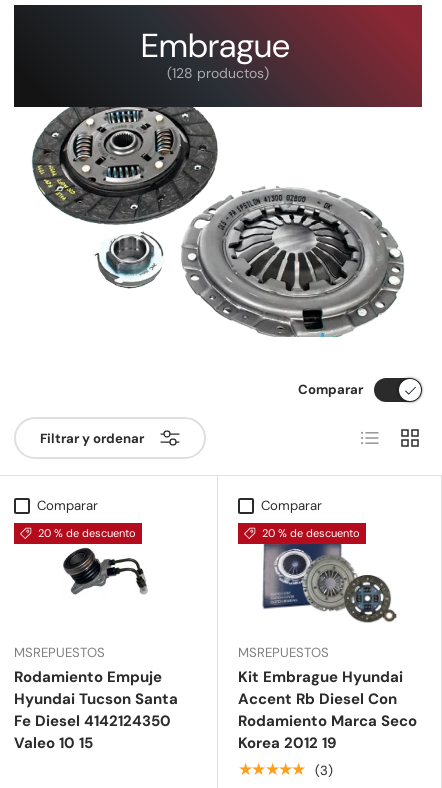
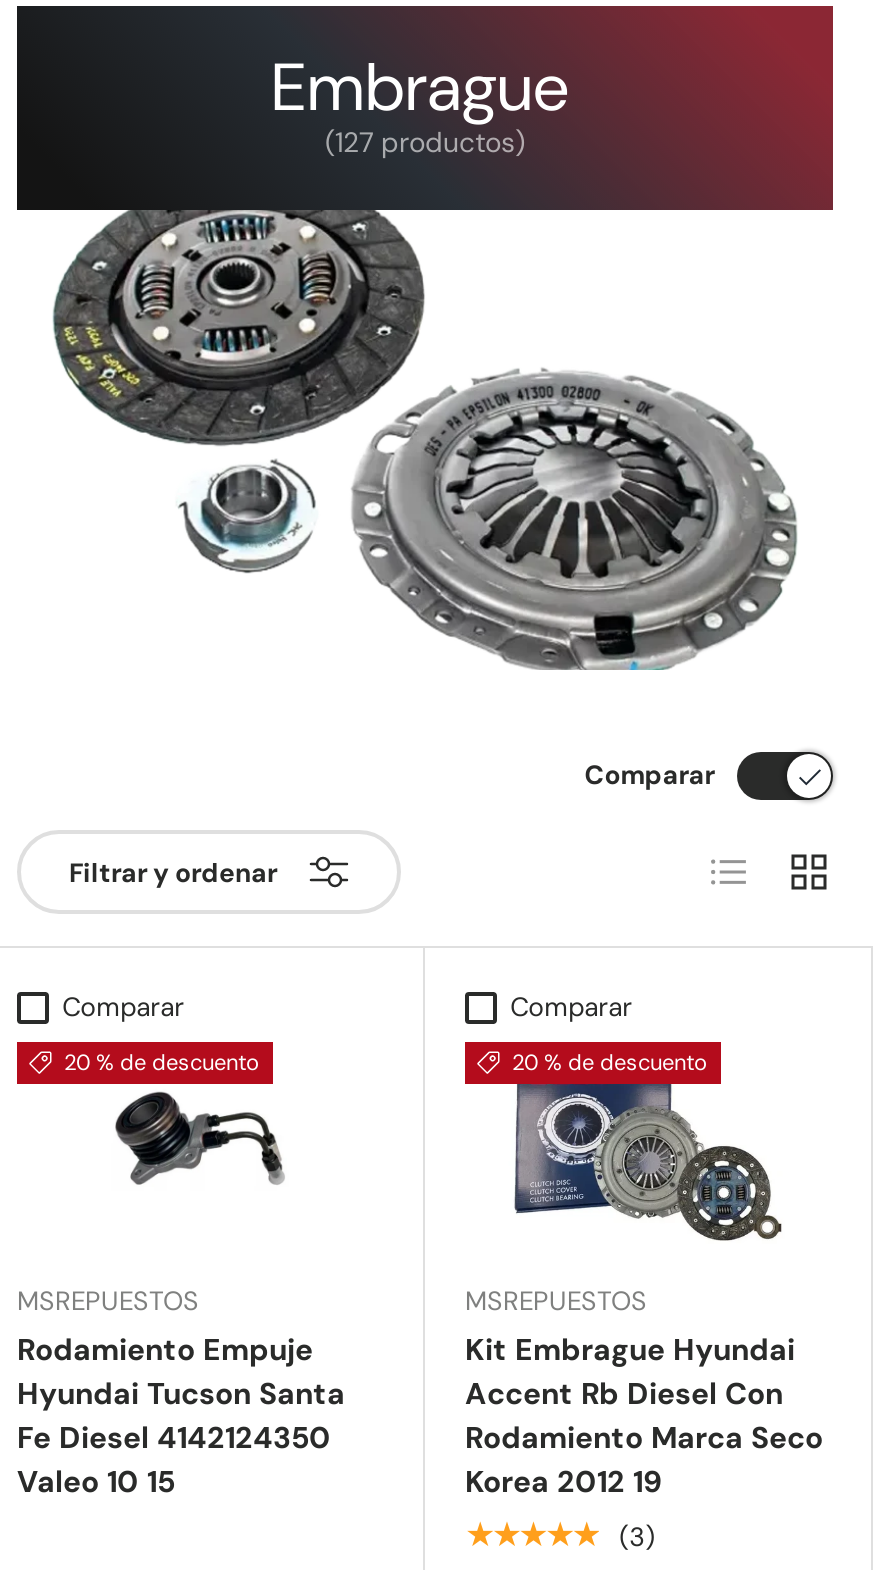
- (128 productos)
+ (127 productos)
